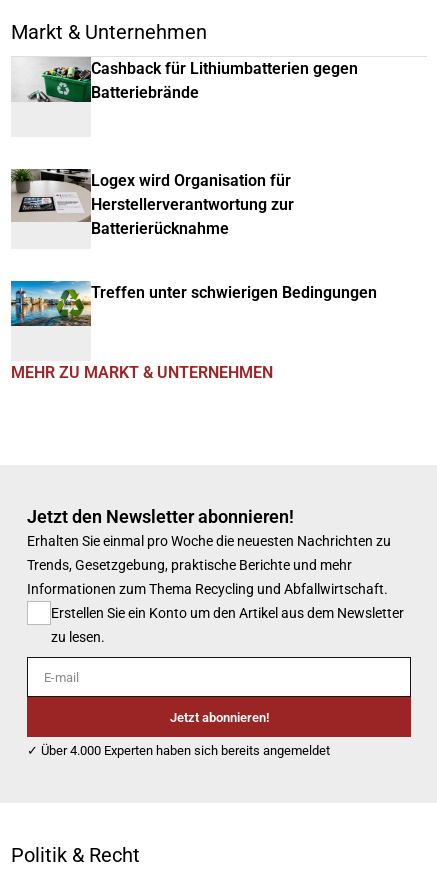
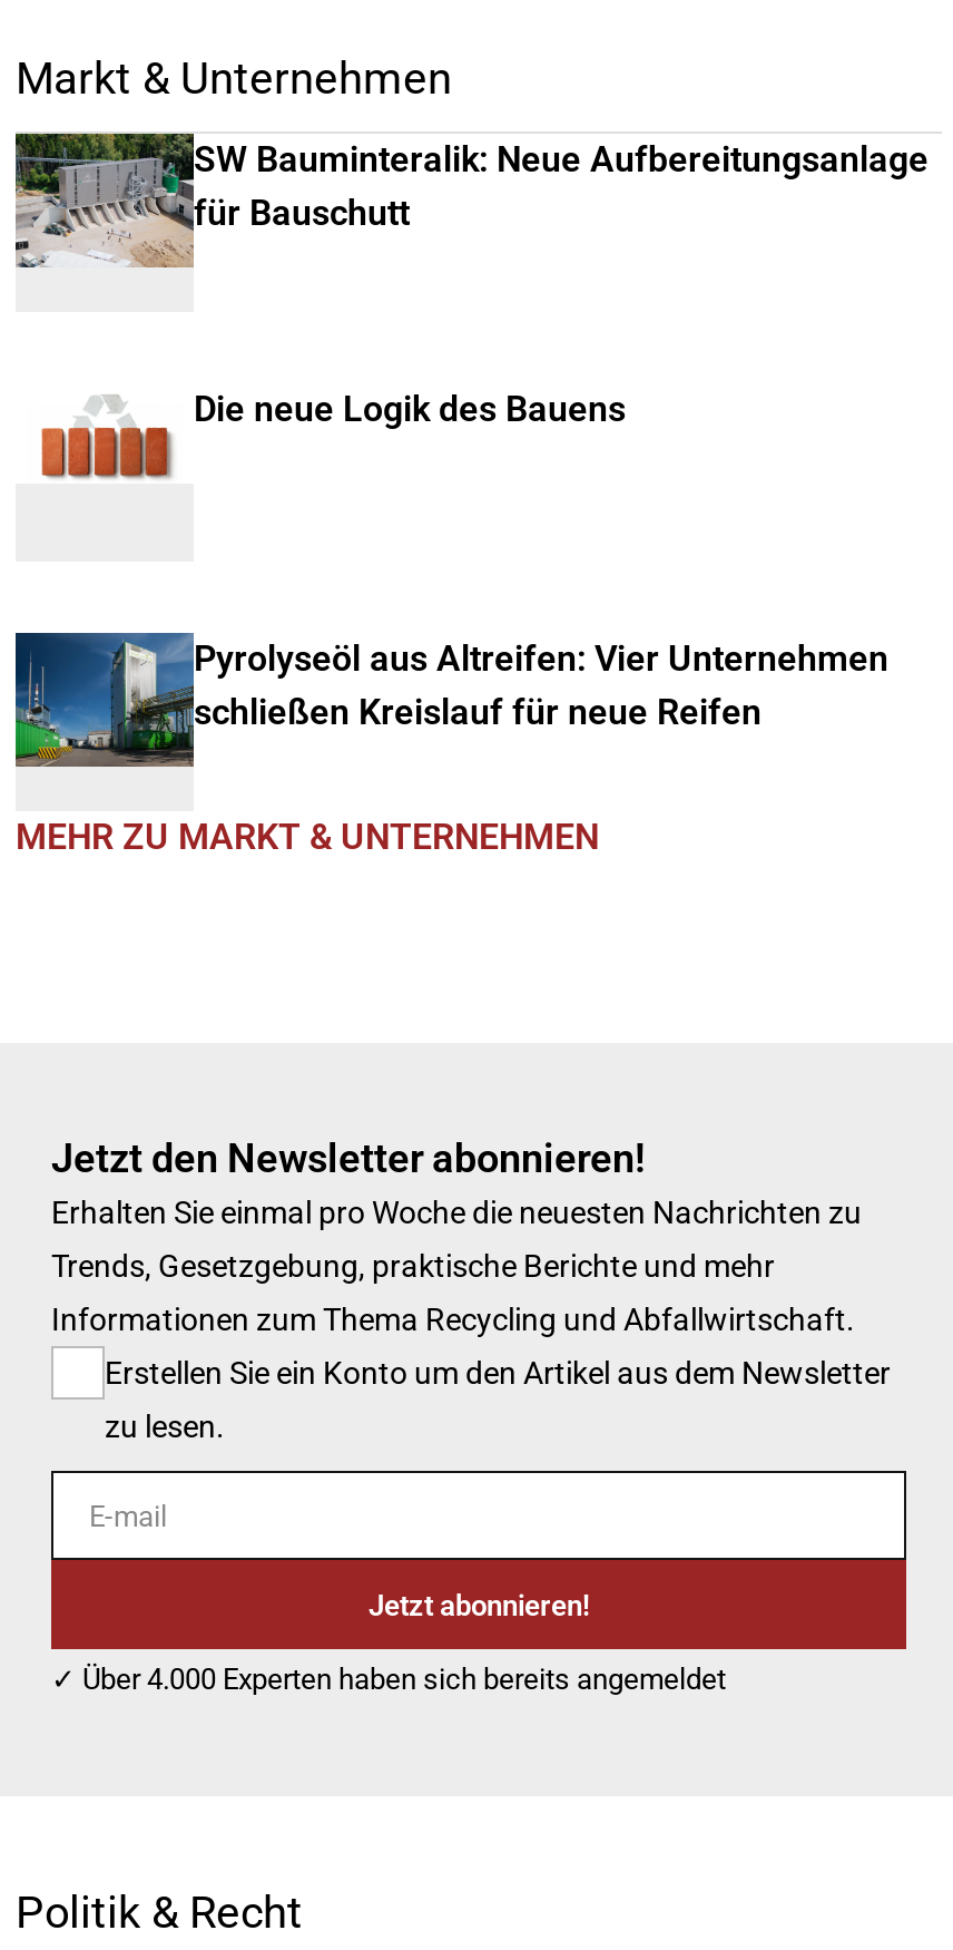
- [image]
- Cashback für Lithiumbatterien gegen
- Batteriebrände
+ [image]
+ SW Bauminteralik: Neue Aufbereitungsanlage
+ für Bauschutt

- [image]
- Logex wird Organisation für
- Herstellerverantwortung zur
- Batterierücknahme
+ [image]
+ Die neue Logik des Bauens

- [image]
- Treffen unter schwierigen Bedingungen
+ [image]
+ Pyrolyseöl aus Altreifen: Vier Unternehmen
+ schließen Kreislauf für neue Reifen
